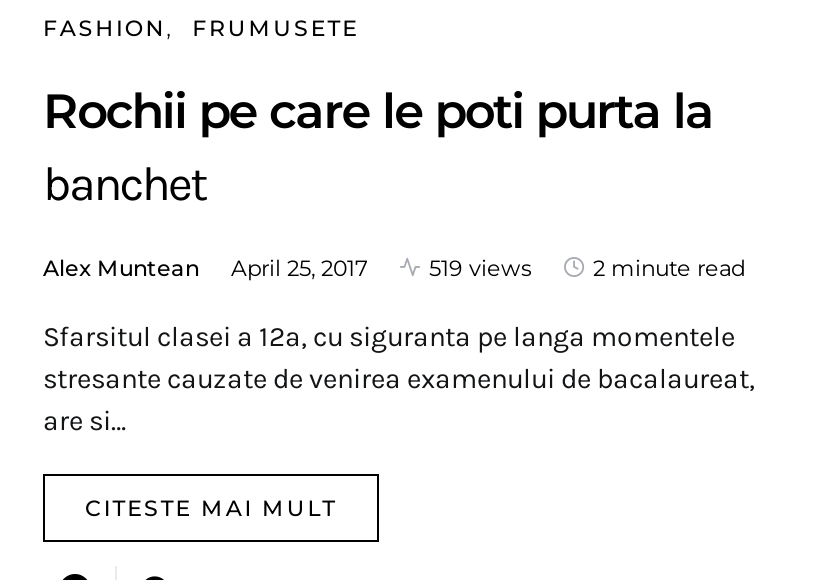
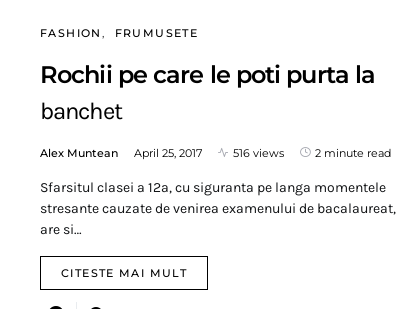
- 519 views
+ 516 views
